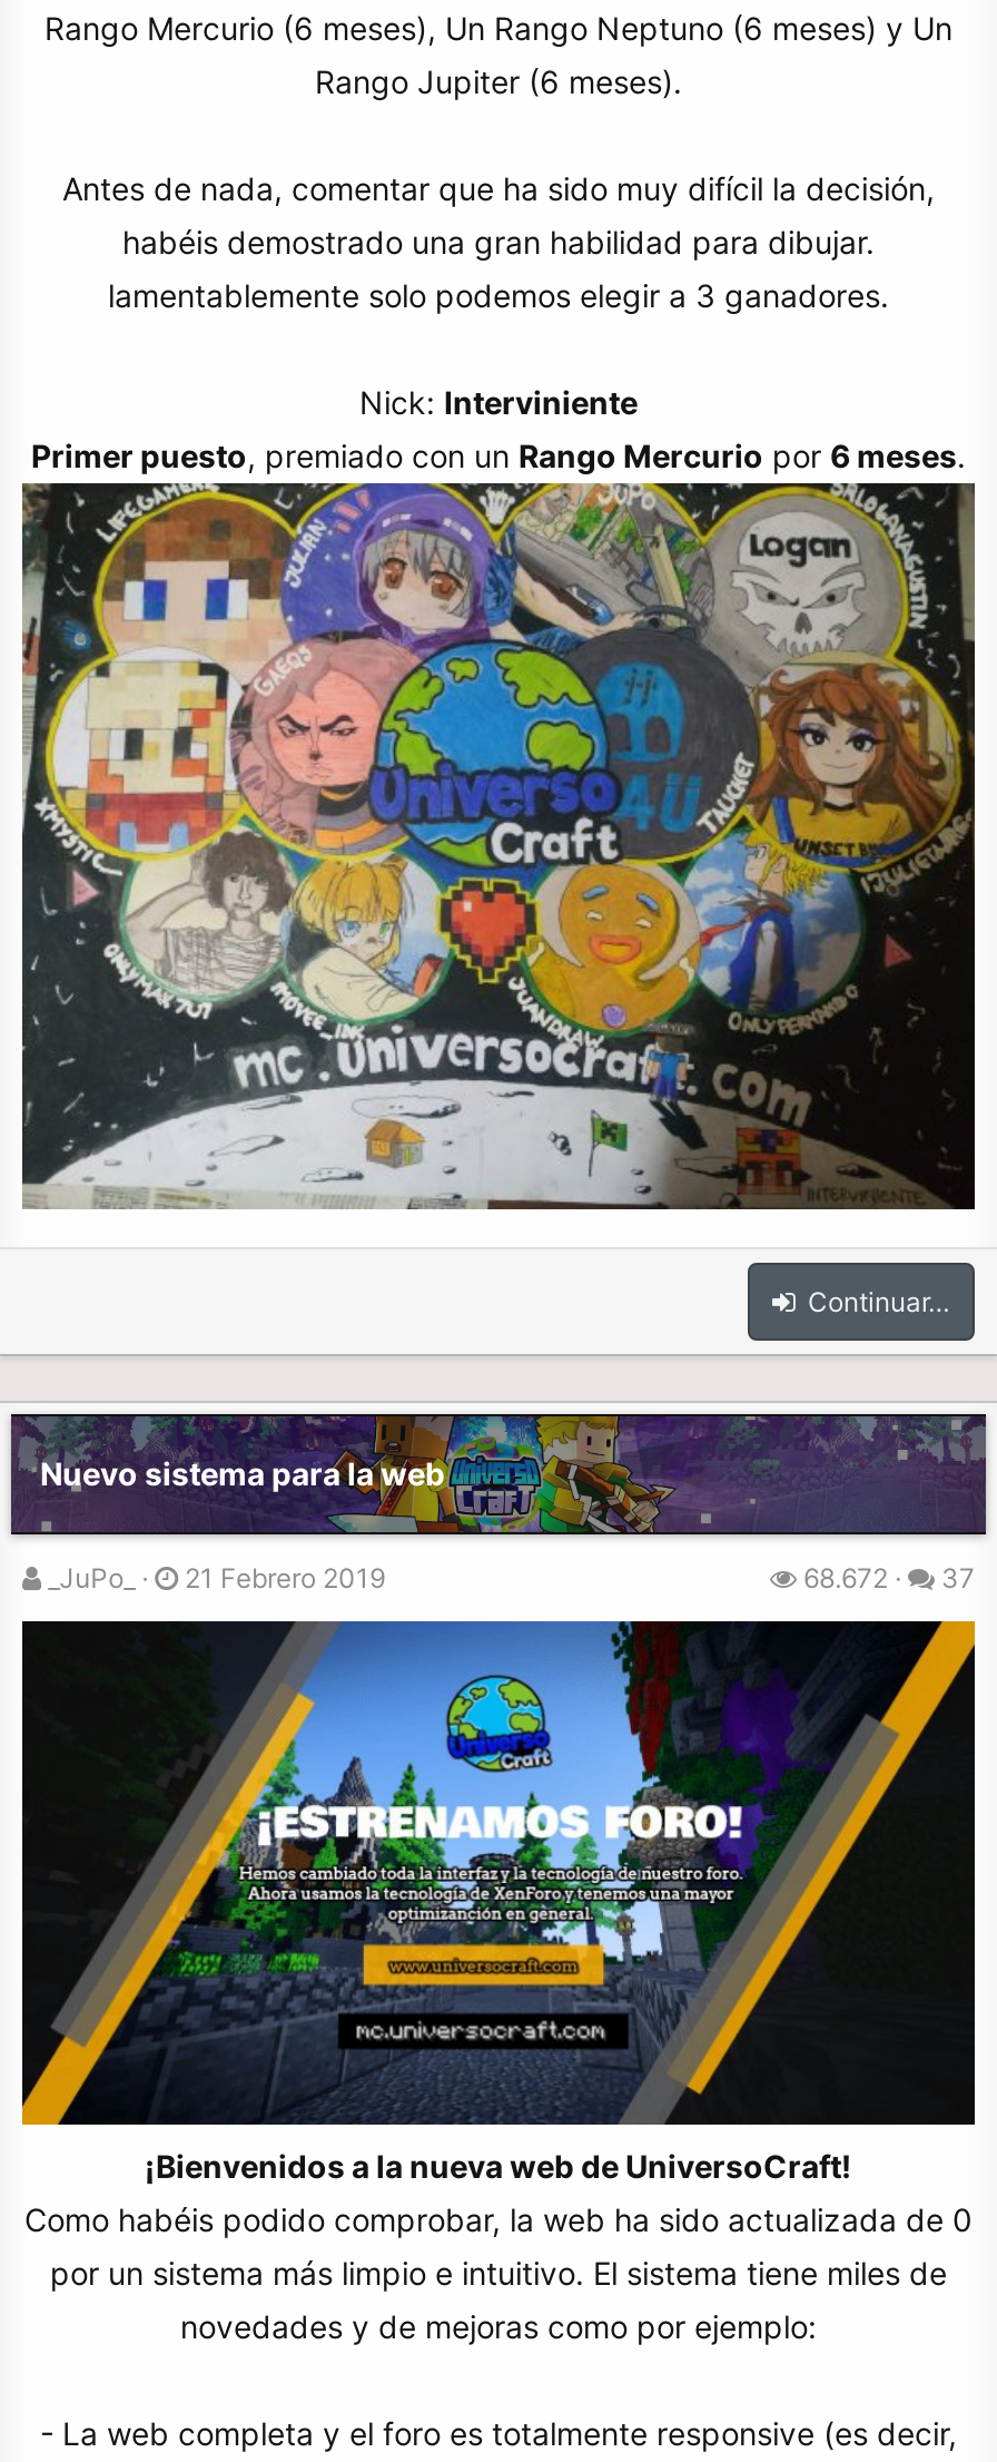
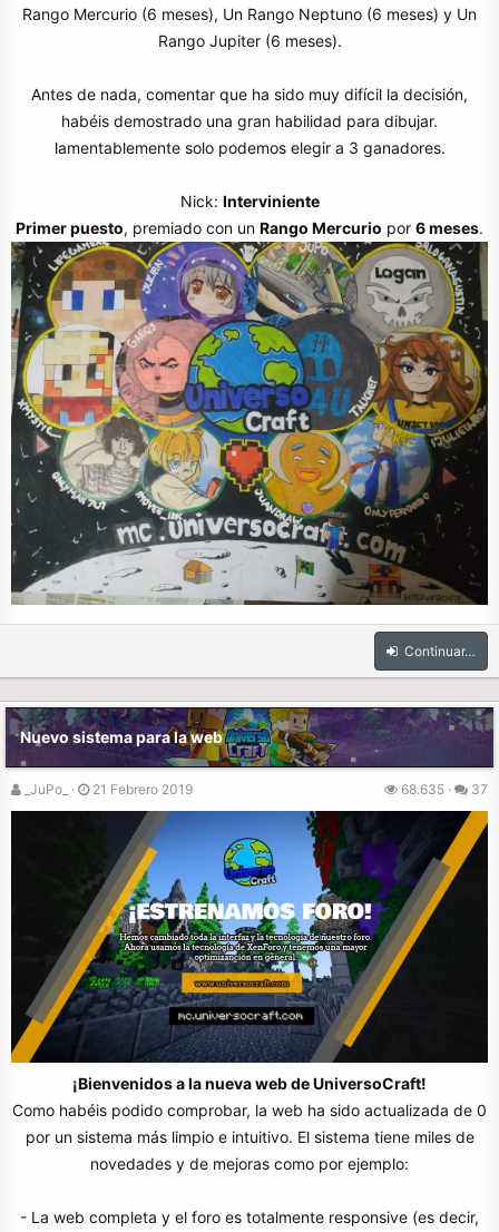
- 68.672 37
+ 68.635 37
